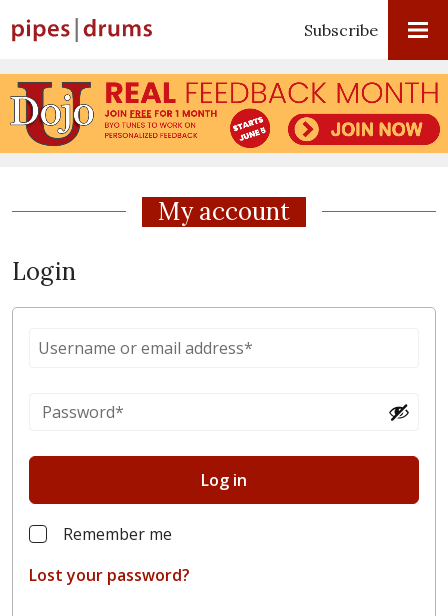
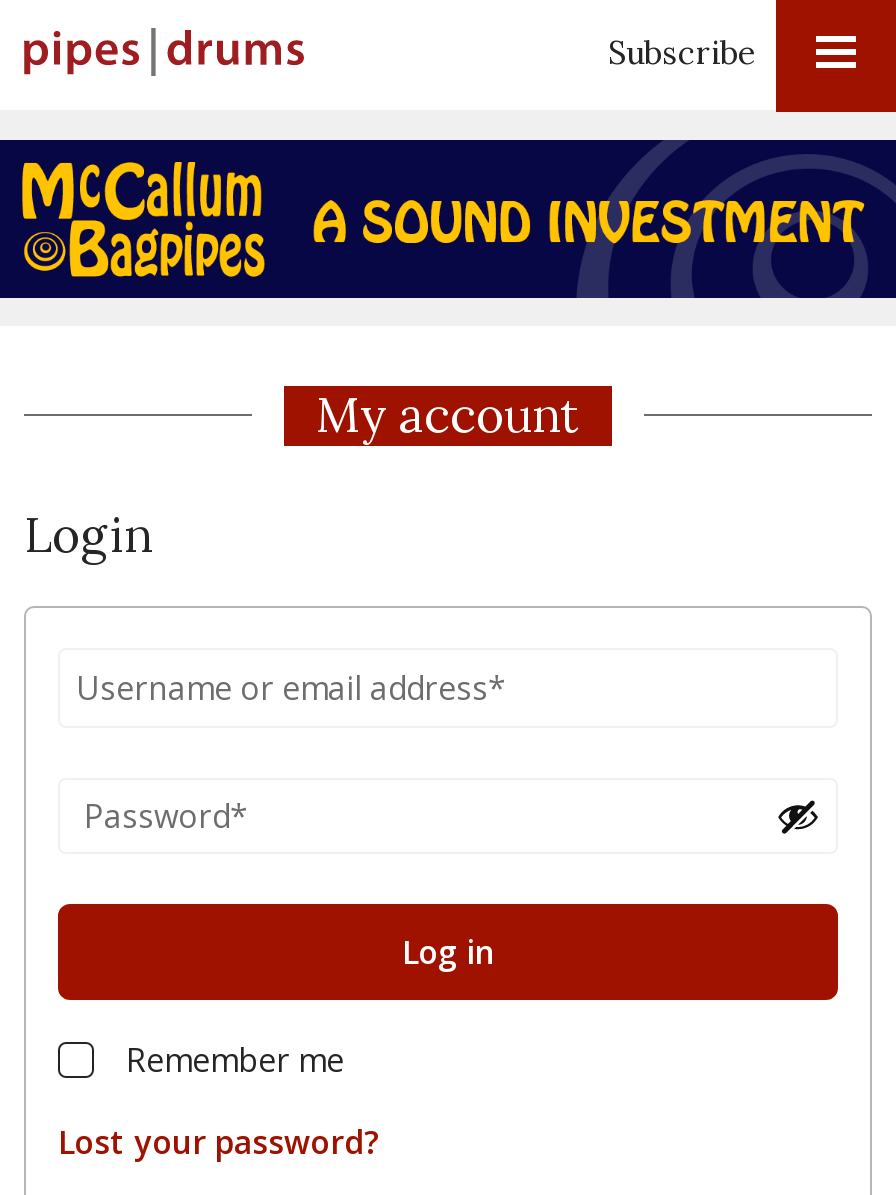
- [image]
+ [image]
